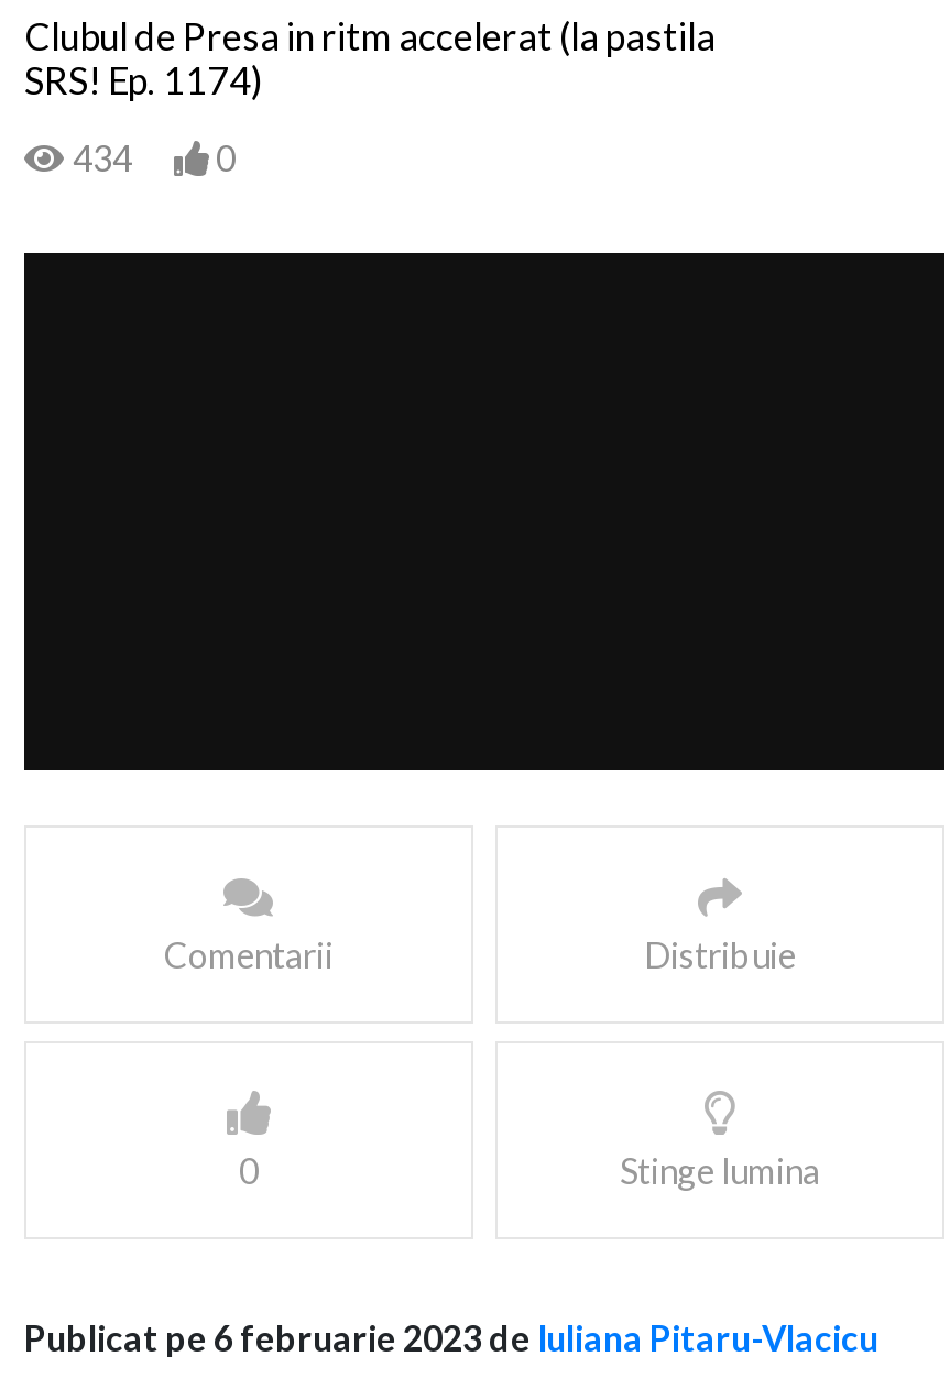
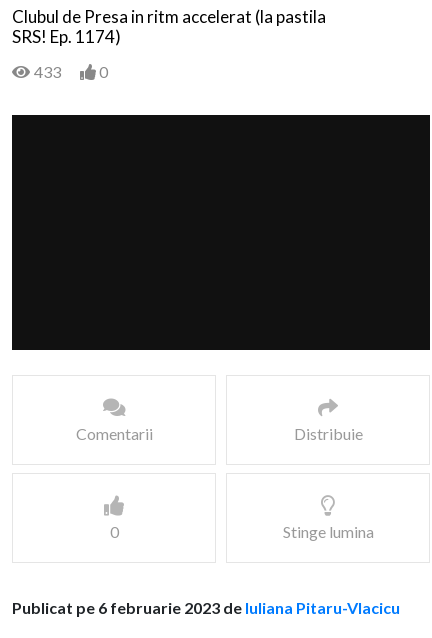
- 434 0
+ 433 0
